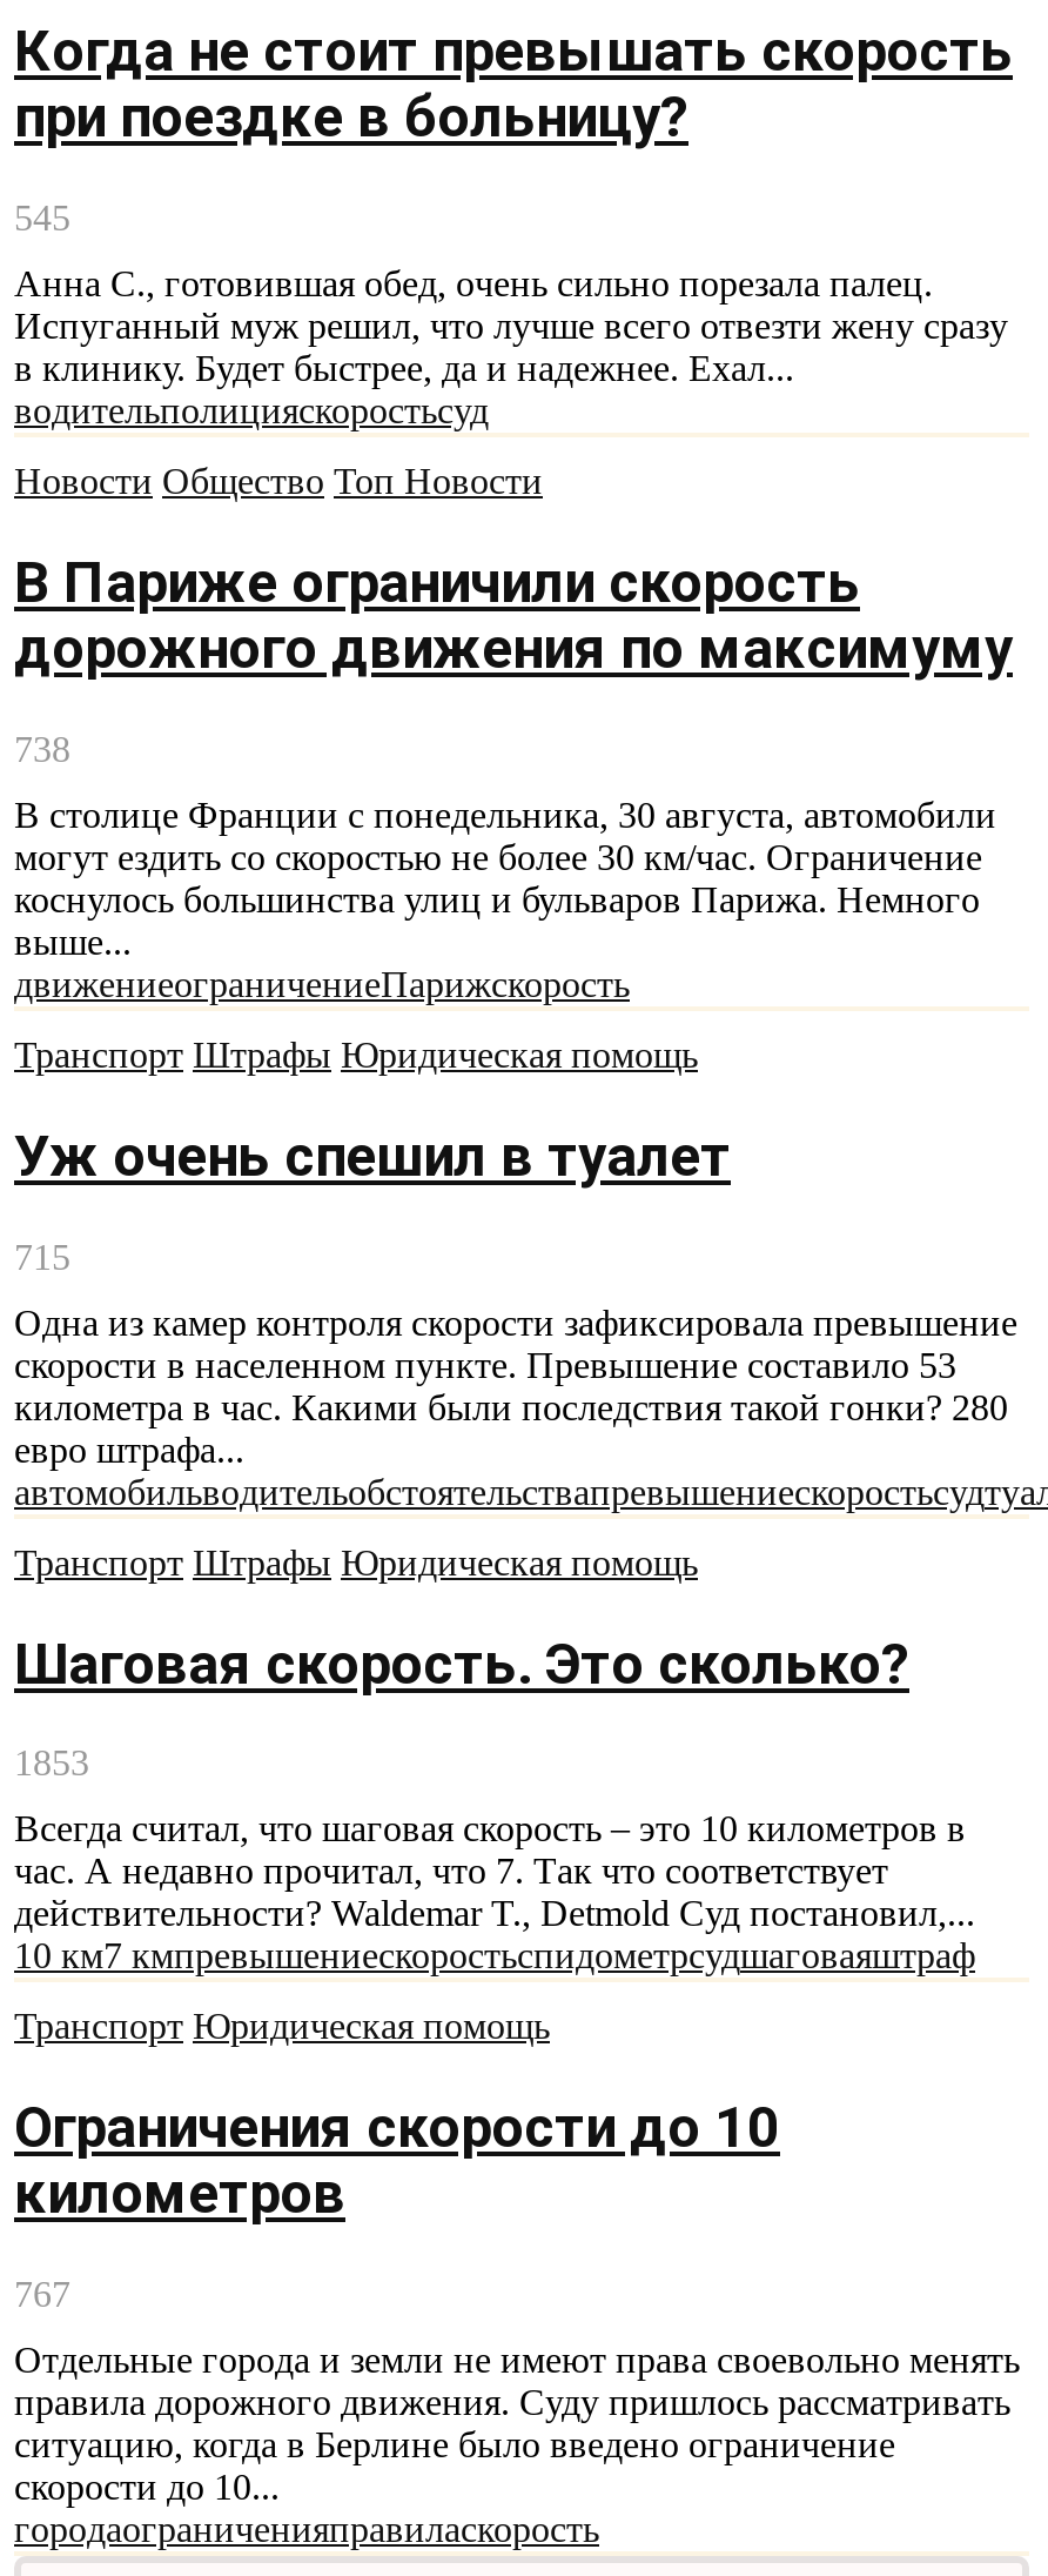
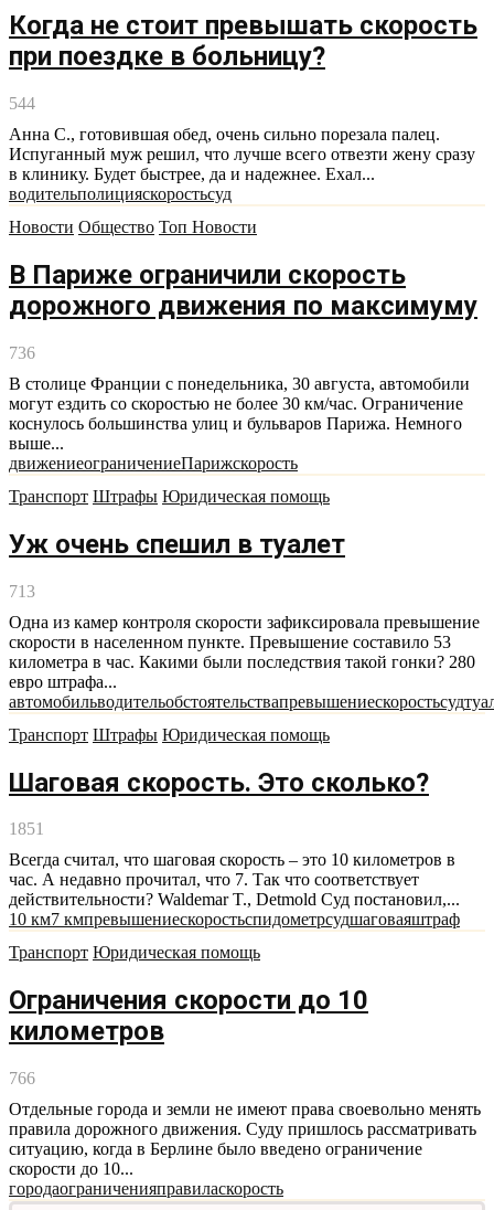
- 545
+ 544

- 738
+ 736

- 715
+ 713

- 1853
+ 1851

- 767
+ 766
